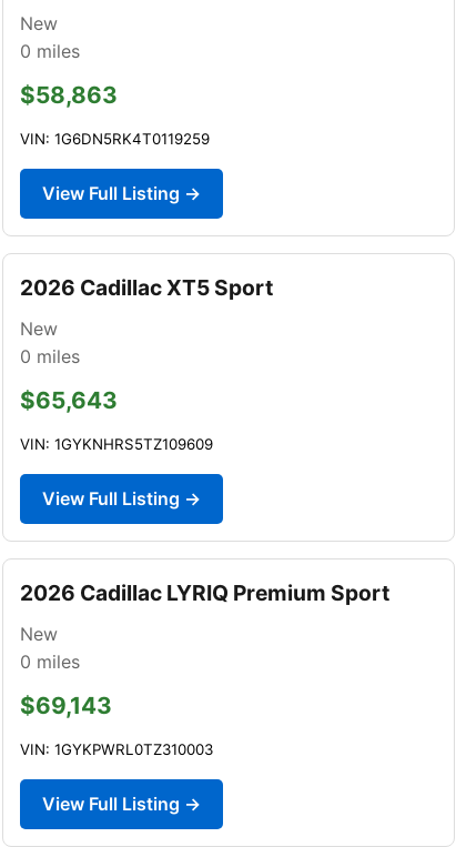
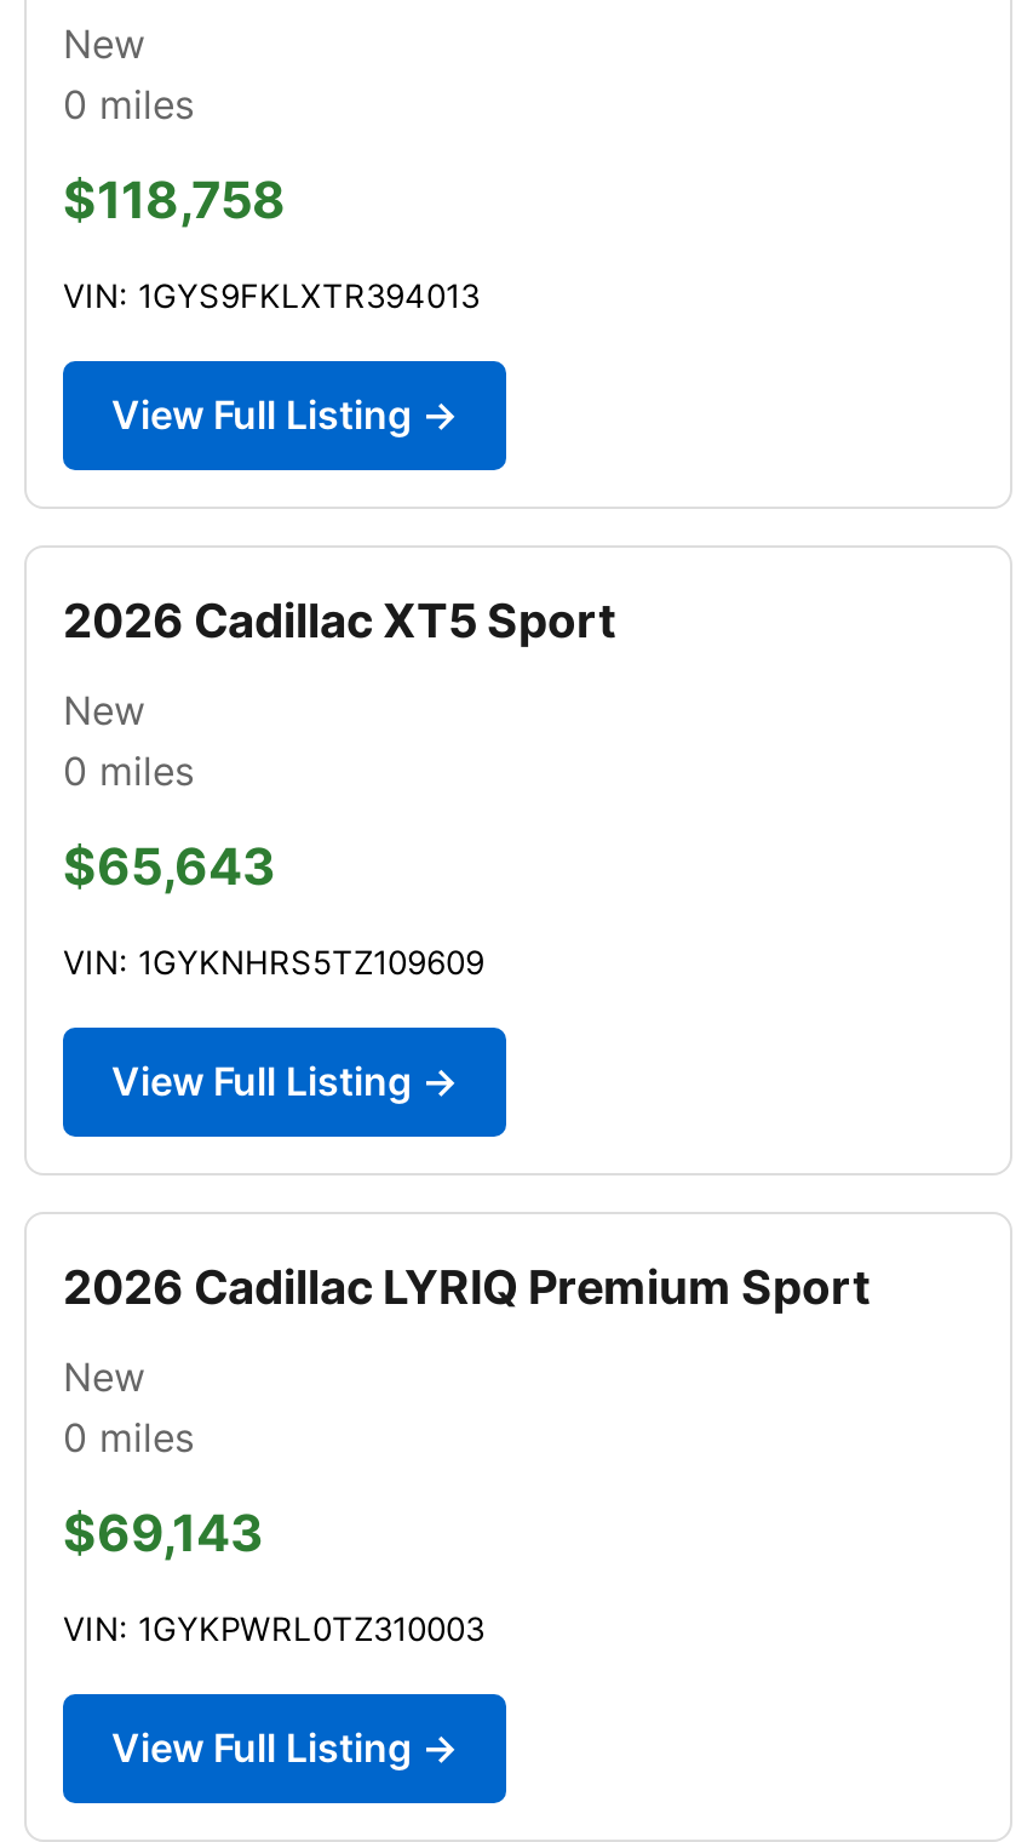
- $58,863
+ $118,758

- VIN: 1G6DN5RK4T0119259
+ VIN: 1GYS9FKLXTR394013
